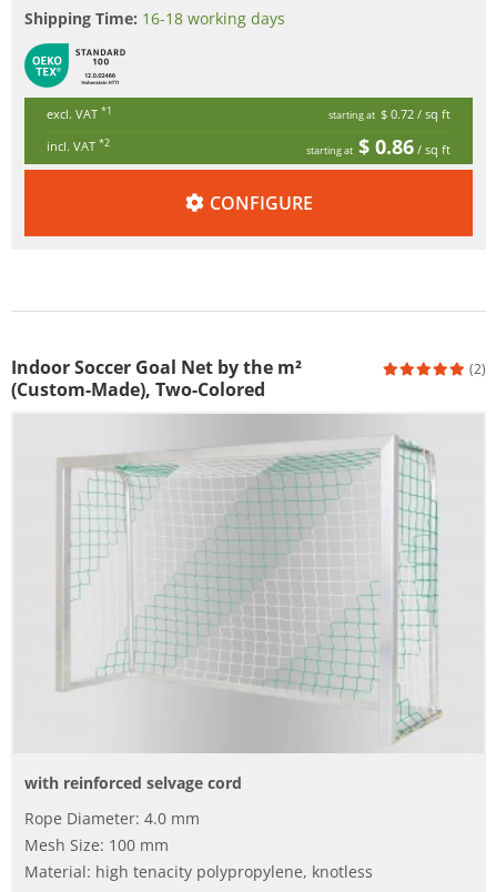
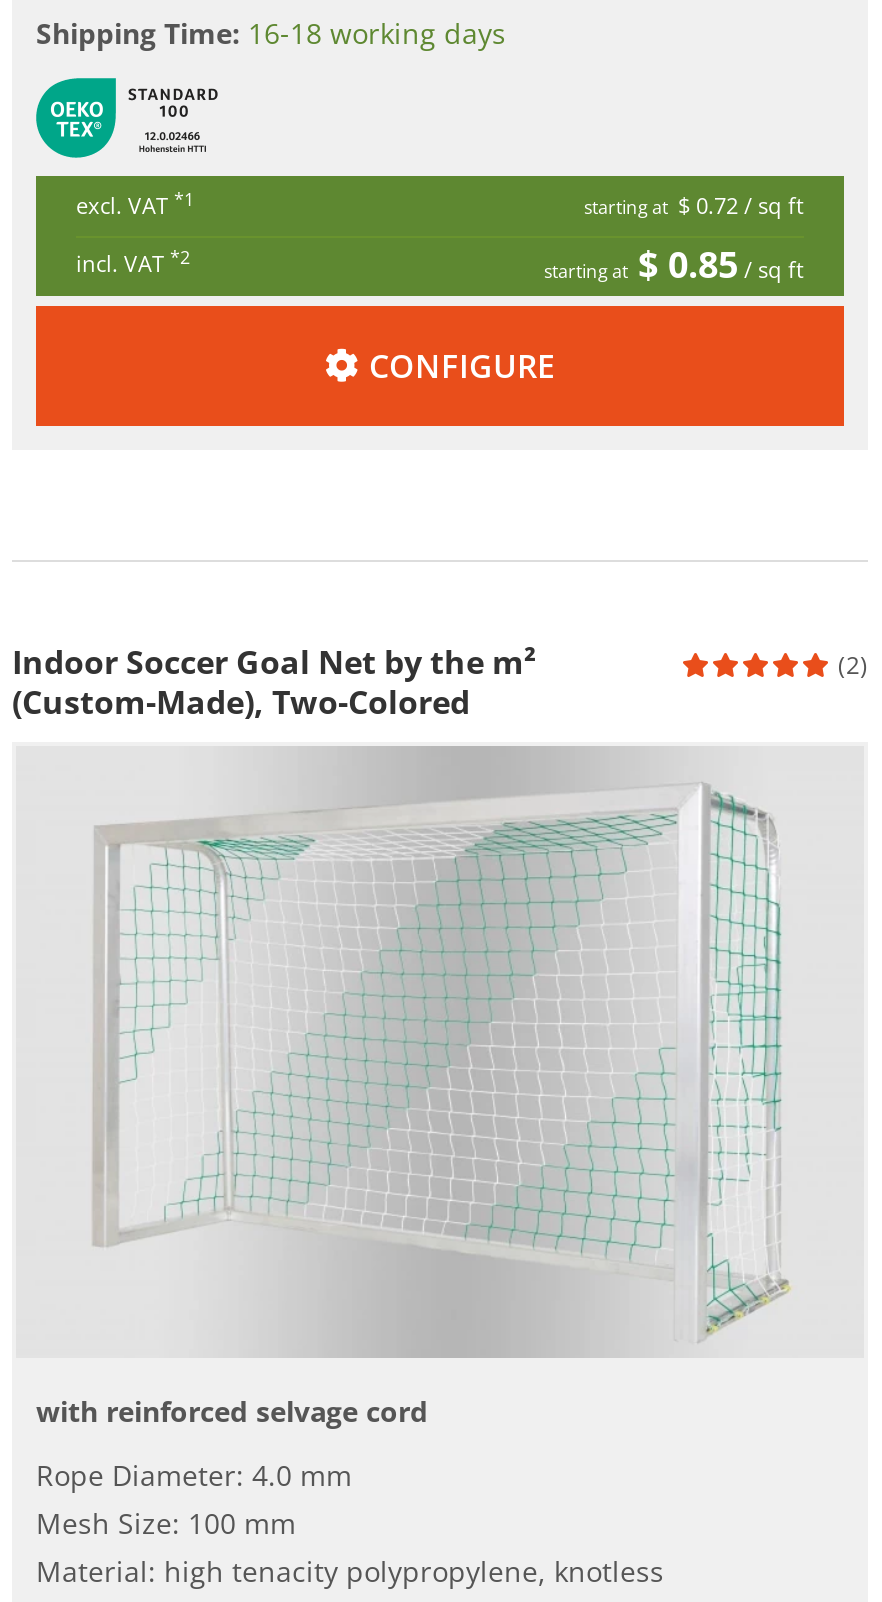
- starting at $ 0.86/ sq ft
+ starting at $ 0.85/ sq ft
